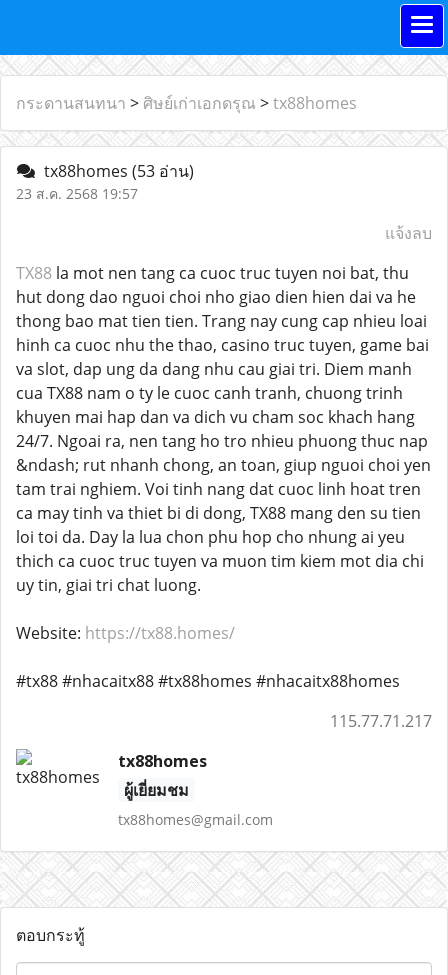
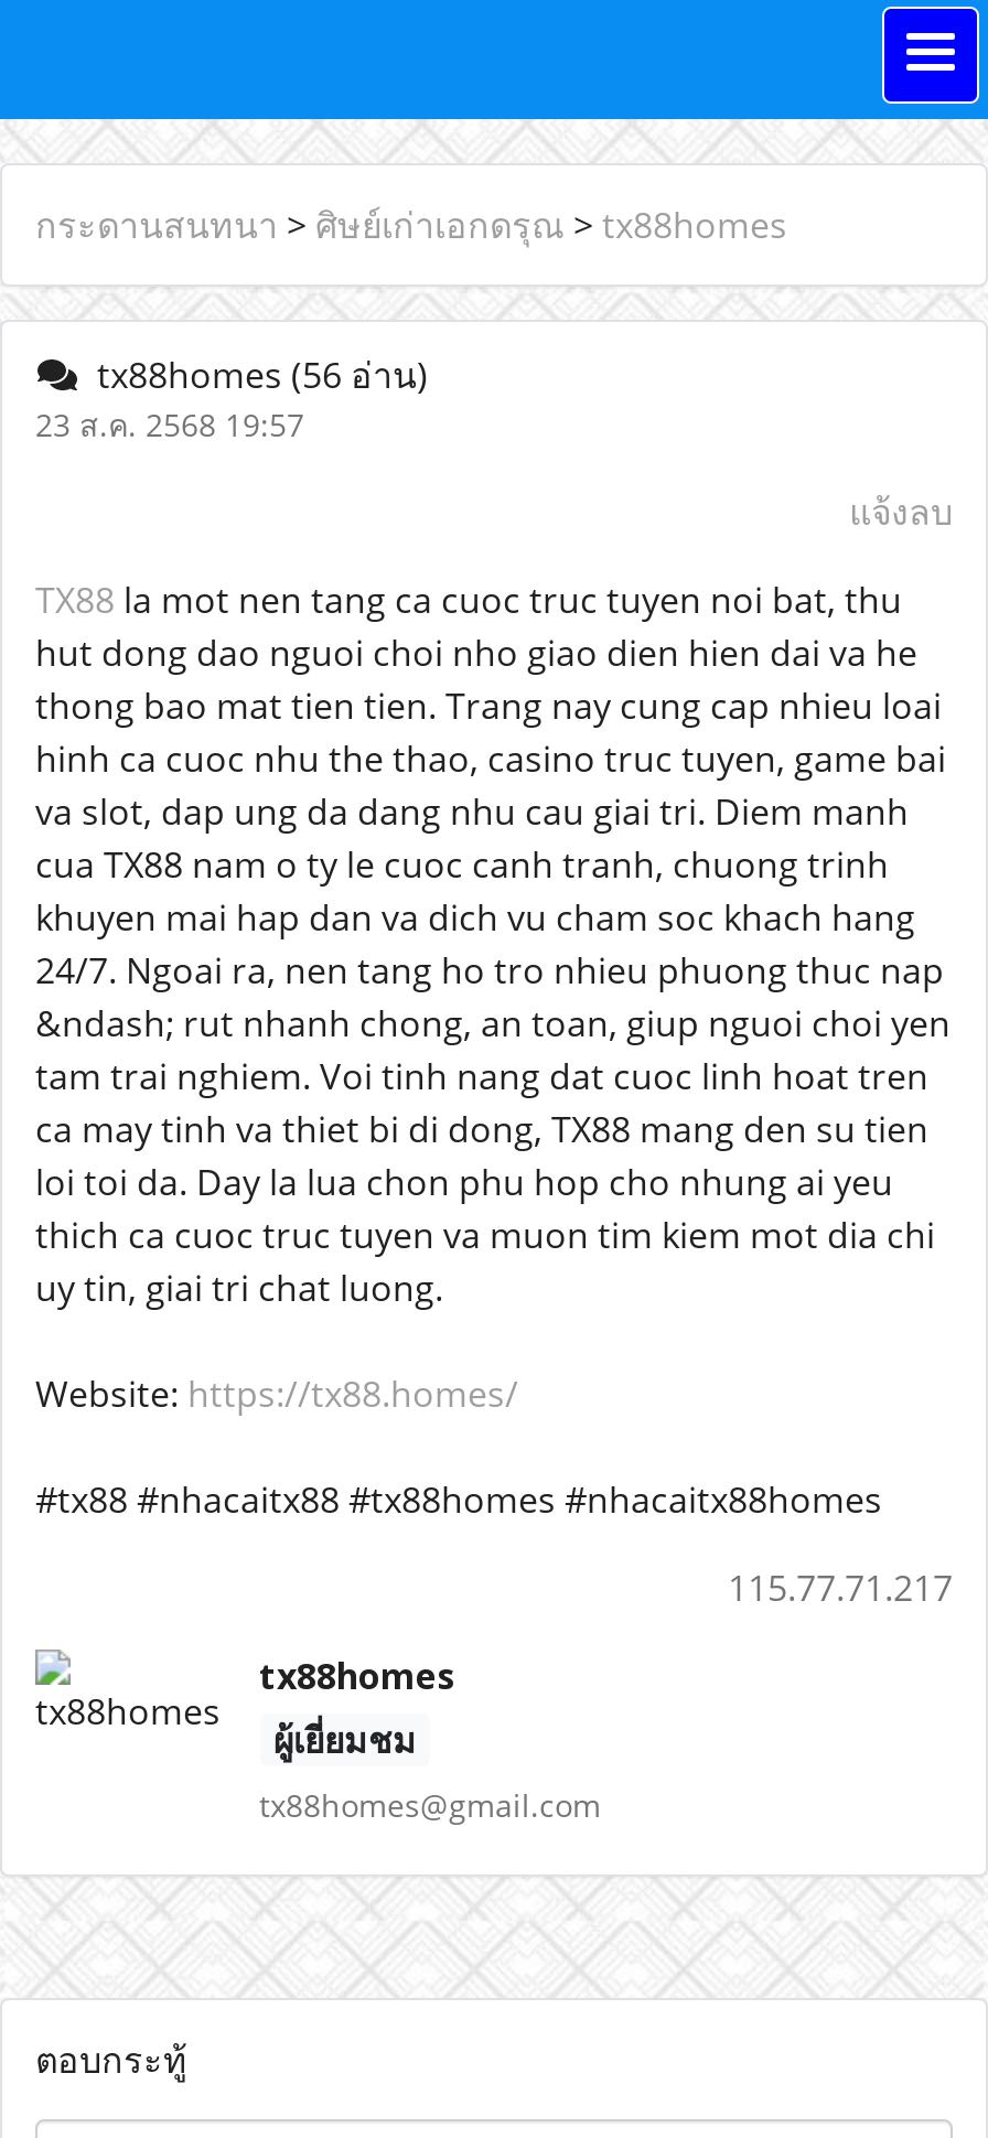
- tx88homes (53 อ่าน)
+ tx88homes (56 อ่าน)
